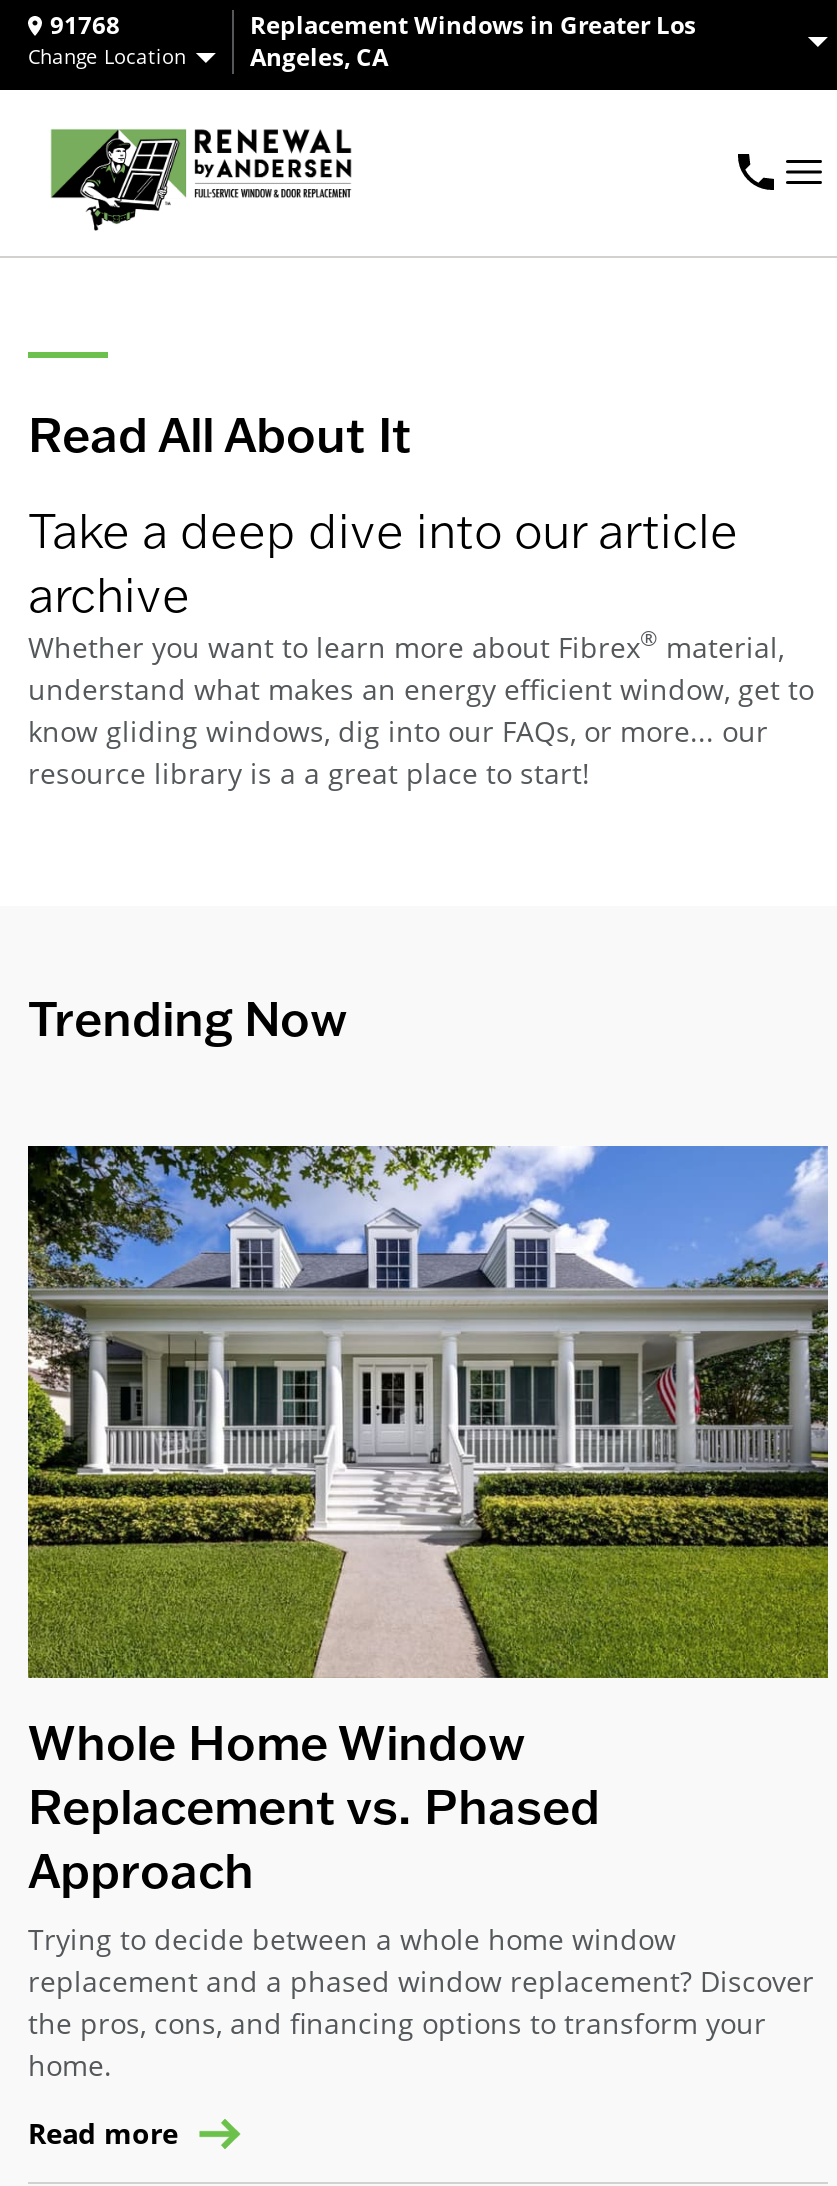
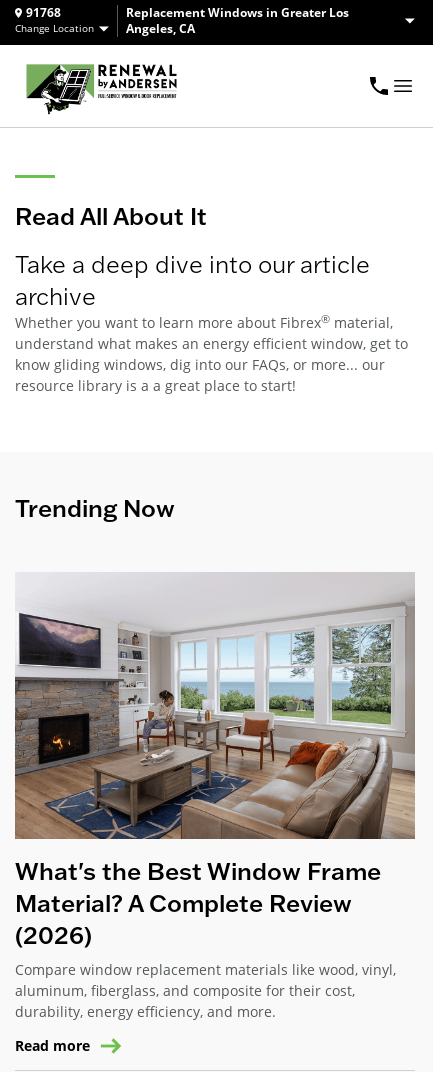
- [image]
- Whole Home Window
- Replacement vs. Phased
- Approach
- Trying to decide between a whole home window
- replacement and a phased window replacement? Discover
- the pros, cons, and financing options to transform your
- home.
+ [image]
+ What's the Best Window Frame
+ Material? A Complete Review
+ (2026)
+ Compare window replacement materials like wood, vinyl,
+ aluminum, fiberglass, and composite for their cost,
+ durability, energy efficiency, and more.
